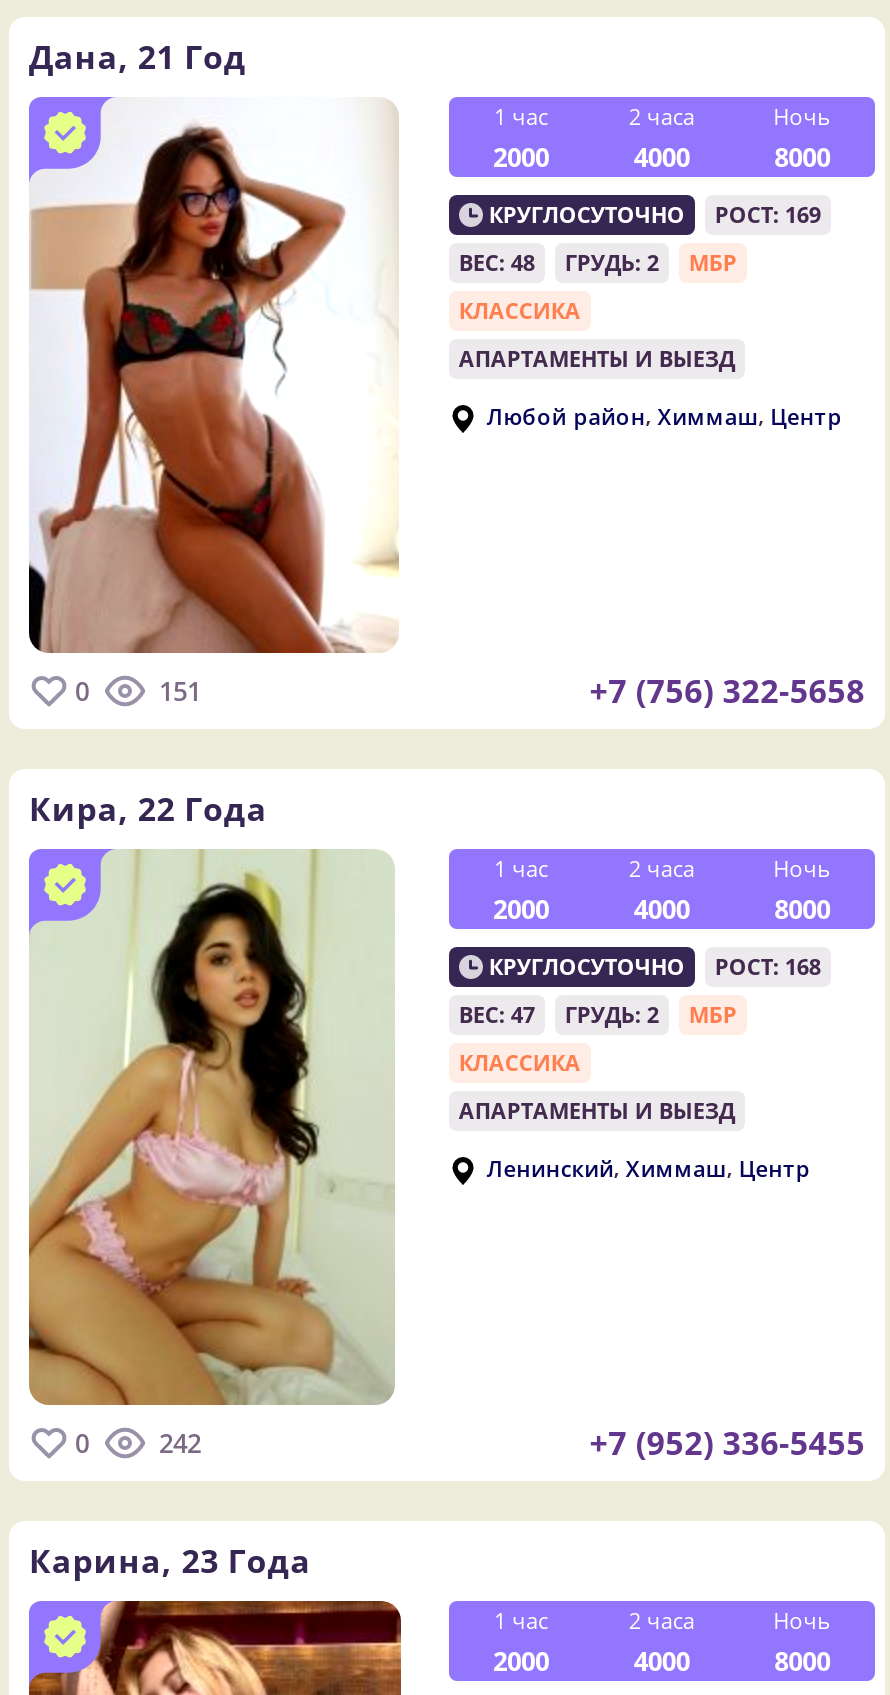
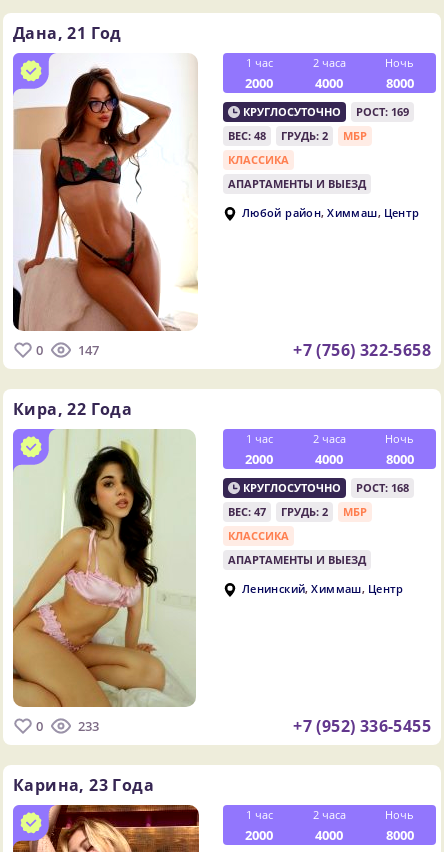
- 0 151
+ 0 147

- 0 242
+ 0 233
